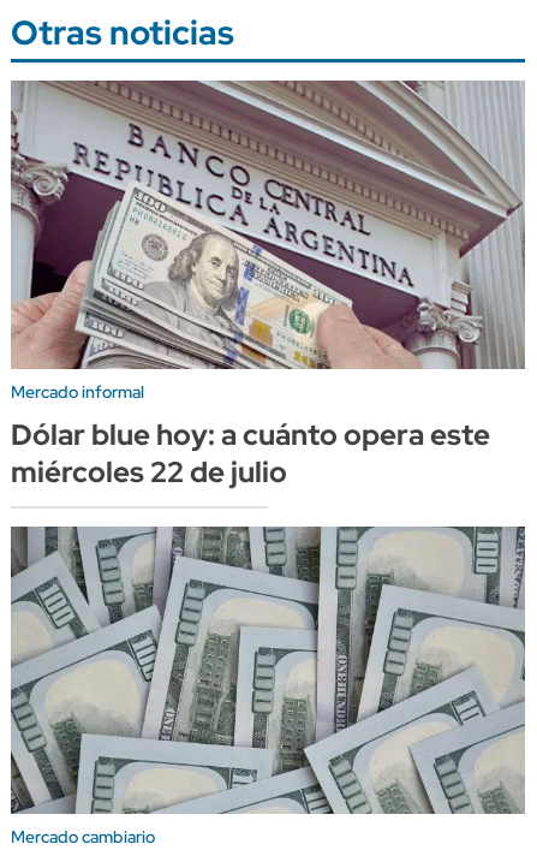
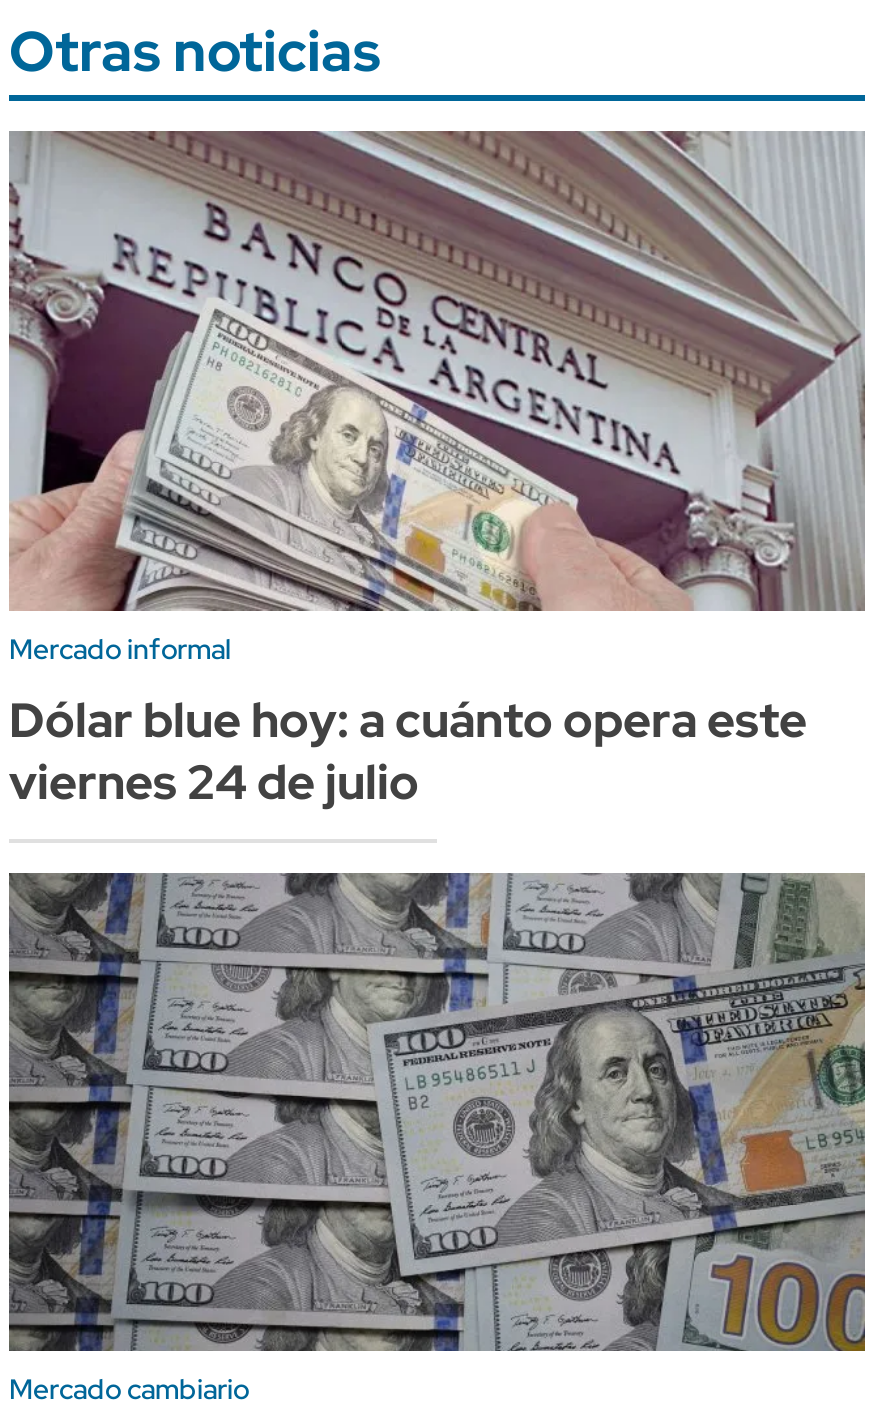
- miércoles 22 de julio
+ viernes 24 de julio

- [image]
+ [image]
